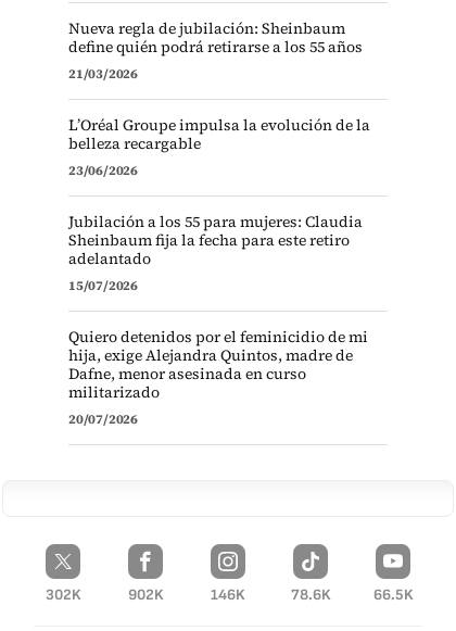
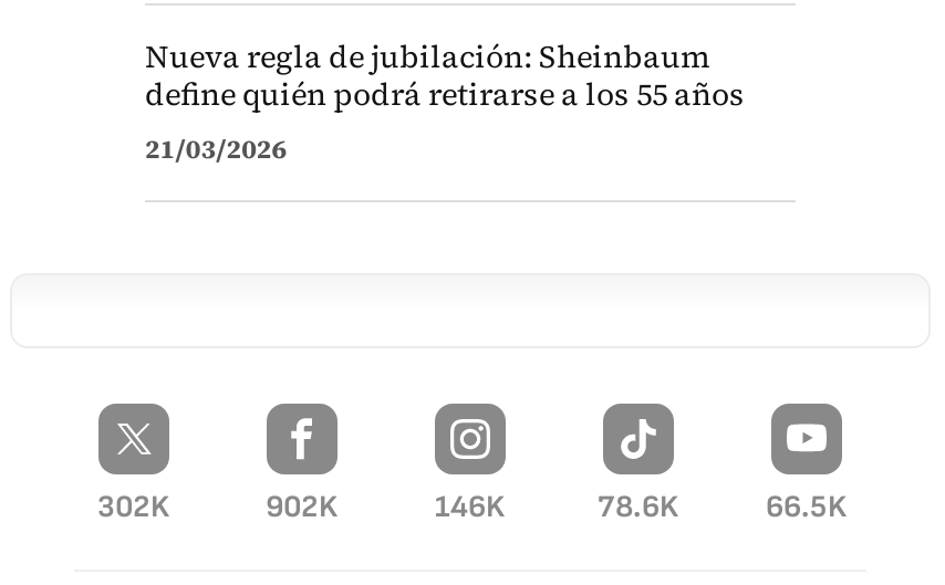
- L’Oréal Groupe impulsa la evolución de la
- belleza recargable
- 23/06/2026
- Jubilación a los 55 para mujeres: Claudia
- Sheinbaum fija la fecha para este retiro
- adelantado
- 15/07/2026
- Quiero detenidos por el feminicidio de mi
- hija, exige Alejandra Quintos, madre de
- Dafne, menor asesinada en curso
- militarizado
- 20/07/2026
